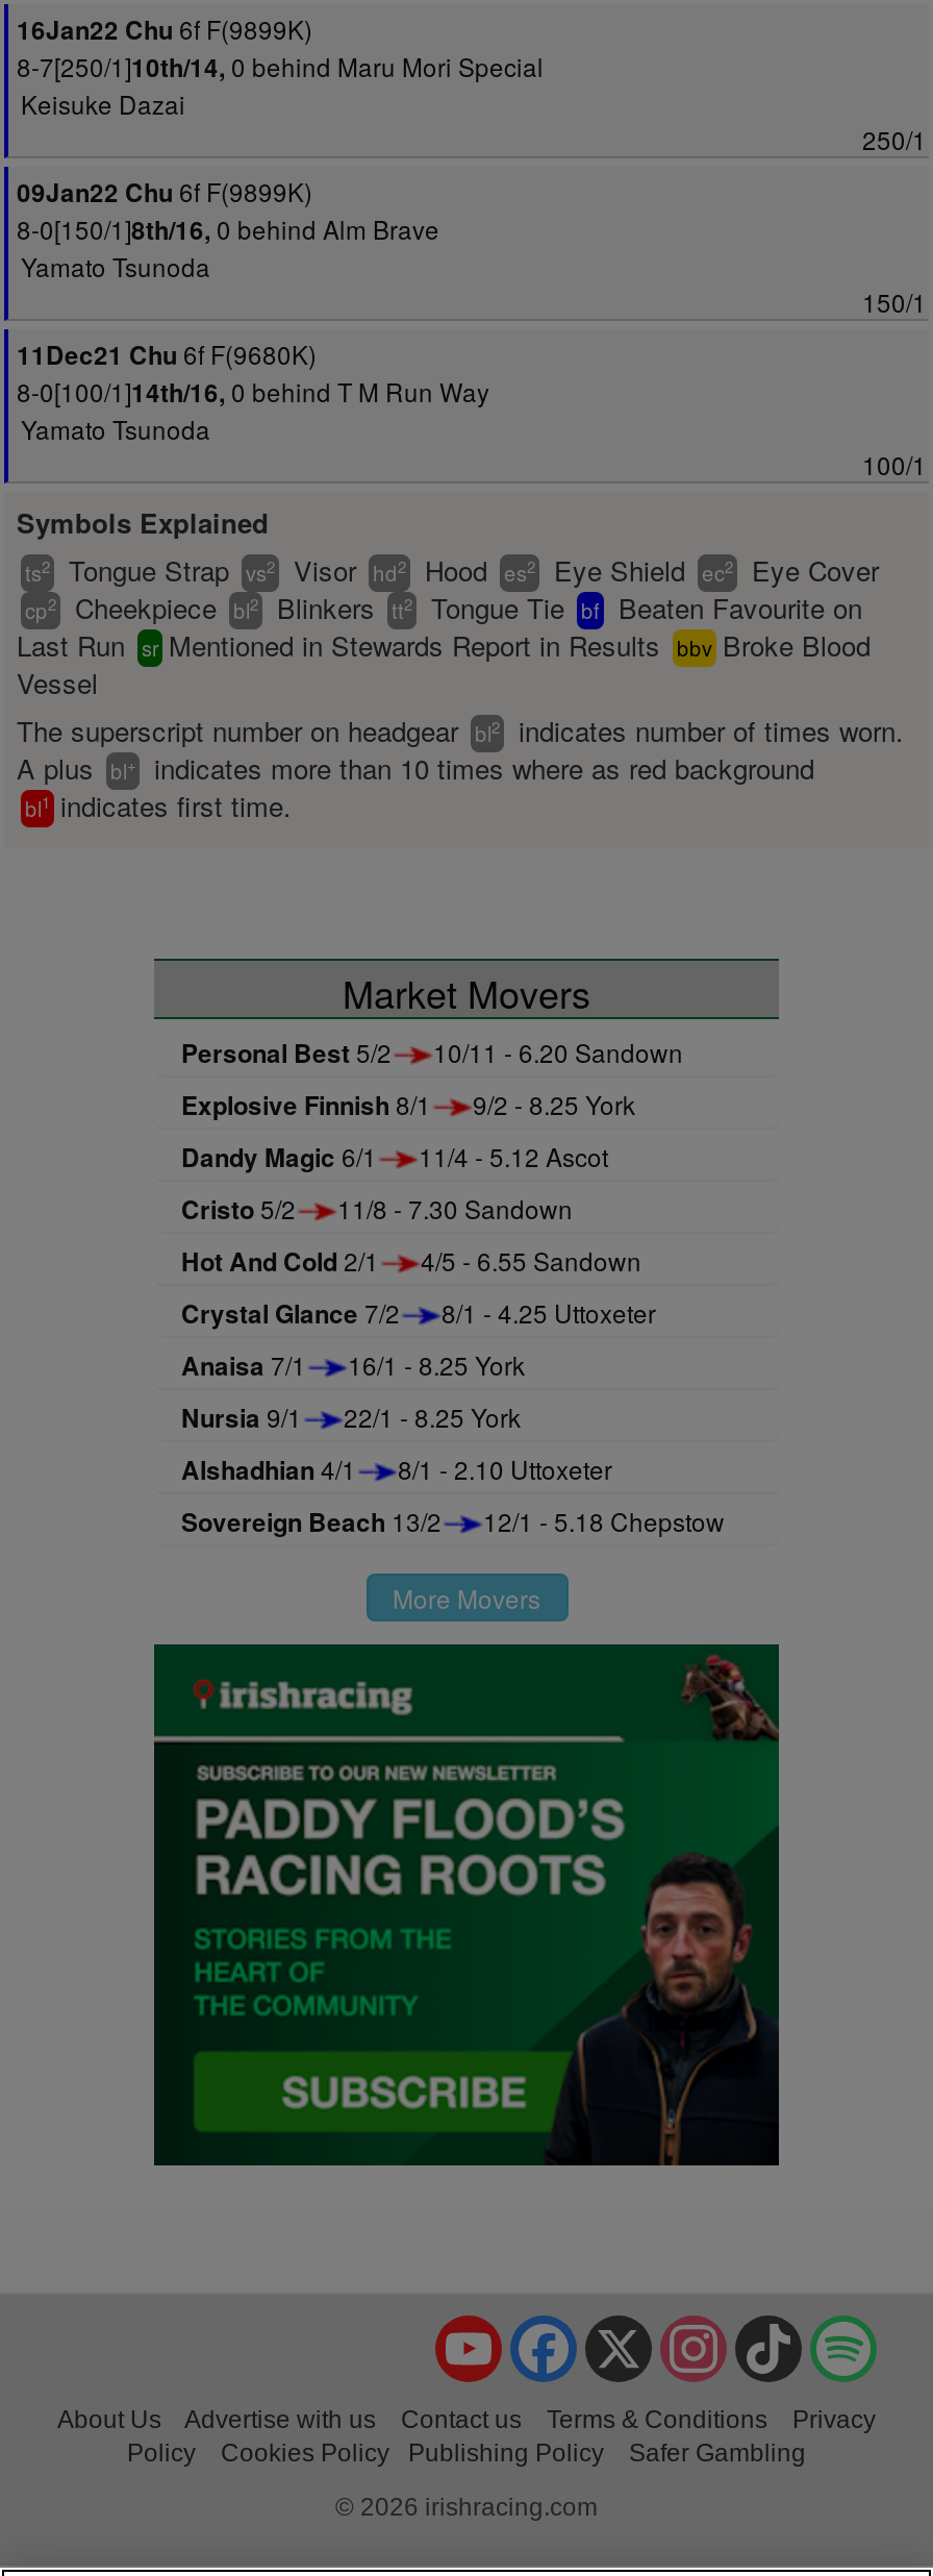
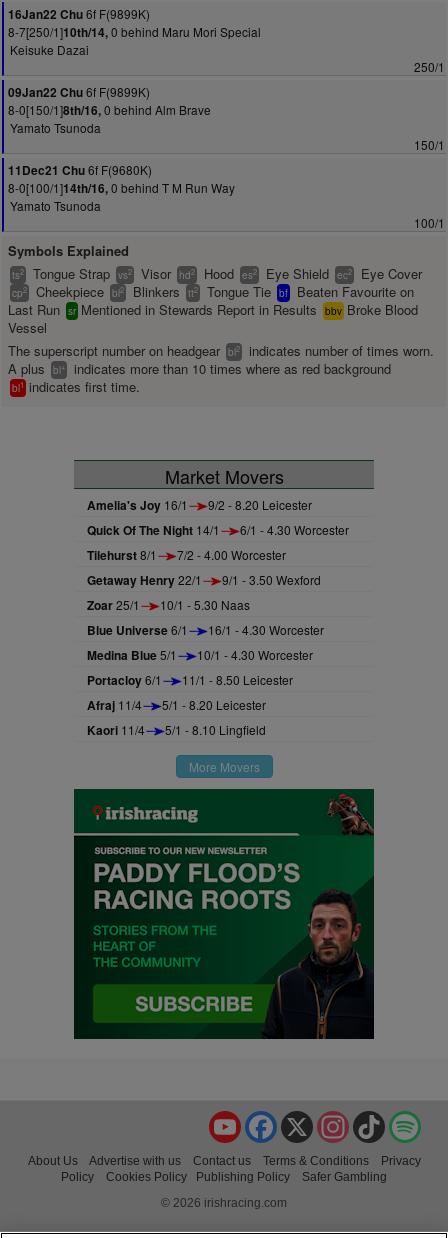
- Personal Best 5/2
- 10/11 - 6.20 Sandown
- Explosive Finnish 8/1
- 9/2 - 8.25 York
- Dandy Magic 6/1
- 11/4 - 5.12 Ascot
- Cristo 5/2
- 11/8 - 7.30 Sandown
- Hot And Cold 2/1
- 4/5 - 6.55 Sandown
- Crystal Glance 7/2
- 8/1 - 4.25 Uttoxeter
- Anaisa 7/1
- 16/1 - 8.25 York
- Nursia 9/1
- 22/1 - 8.25 York
- Alshadhian 4/1
- 8/1 - 2.10 Uttoxeter
- Sovereign Beach 13/2
- 12/1 - 5.18 Chepstow
+ Amelia's Joy 16/1
+ 9/2 - 8.20 Leicester
+ Quick Of The Night 14/1
+ 6/1 - 4.30 Worcester
+ Tilehurst 8/1
+ 7/2 - 4.00 Worcester
+ Getaway Henry 22/1
+ 9/1 - 3.50 Wexford
+ Zoar 25/1
+ 10/1 - 5.30 Naas
+ Blue Universe 6/1
+ 16/1 - 4.30 Worcester
+ Medina Blue 5/1
+ 10/1 - 4.30 Worcester
+ Portacloy 6/1
+ 11/1 - 8.50 Leicester
+ Afraj 11/4
+ 5/1 - 8.20 Leicester
+ Kaori 11/4
+ 5/1 - 8.10 Lingfield
